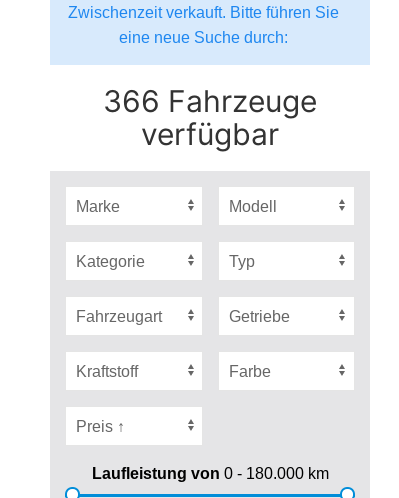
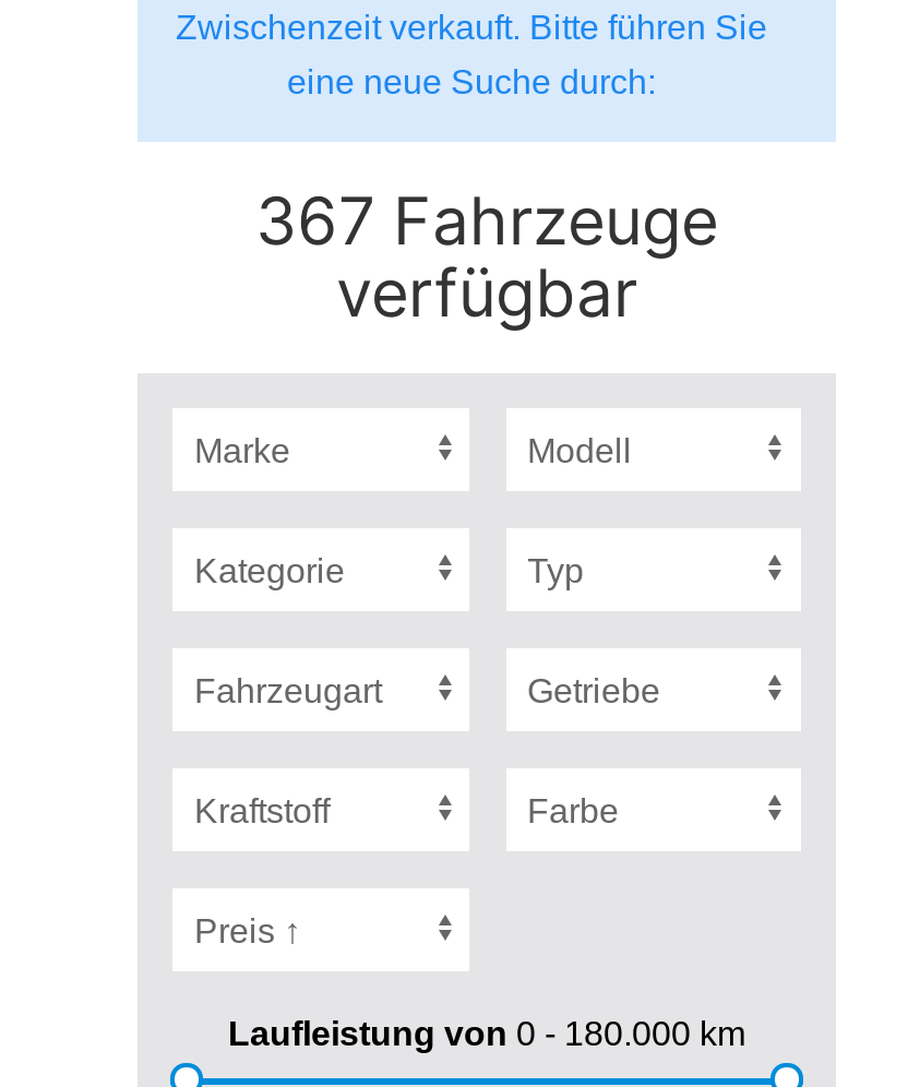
- 366 Fahrzeuge
+ 367 Fahrzeuge
